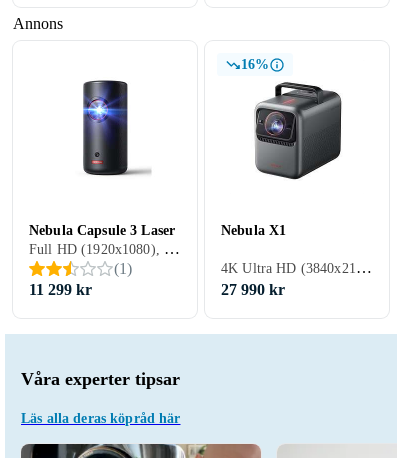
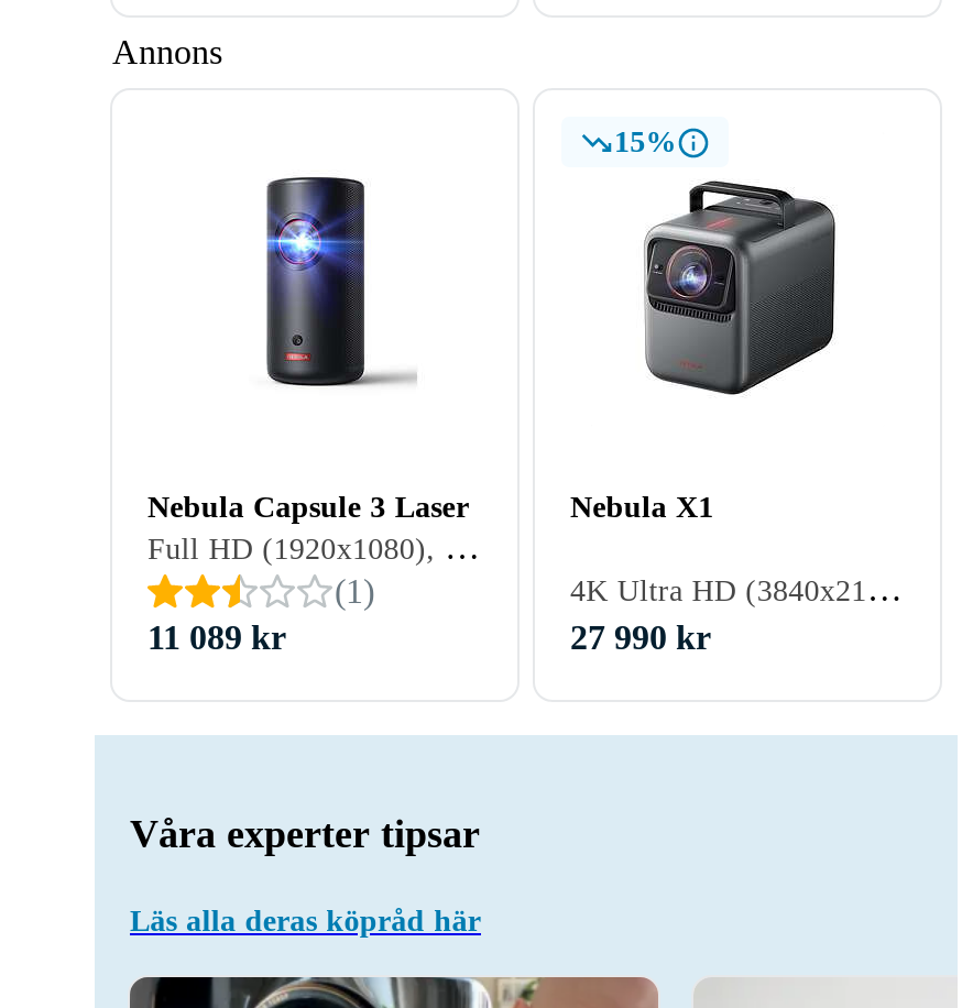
- 16%
+ 15%

- 11 299 kr
+ 11 089 kr
